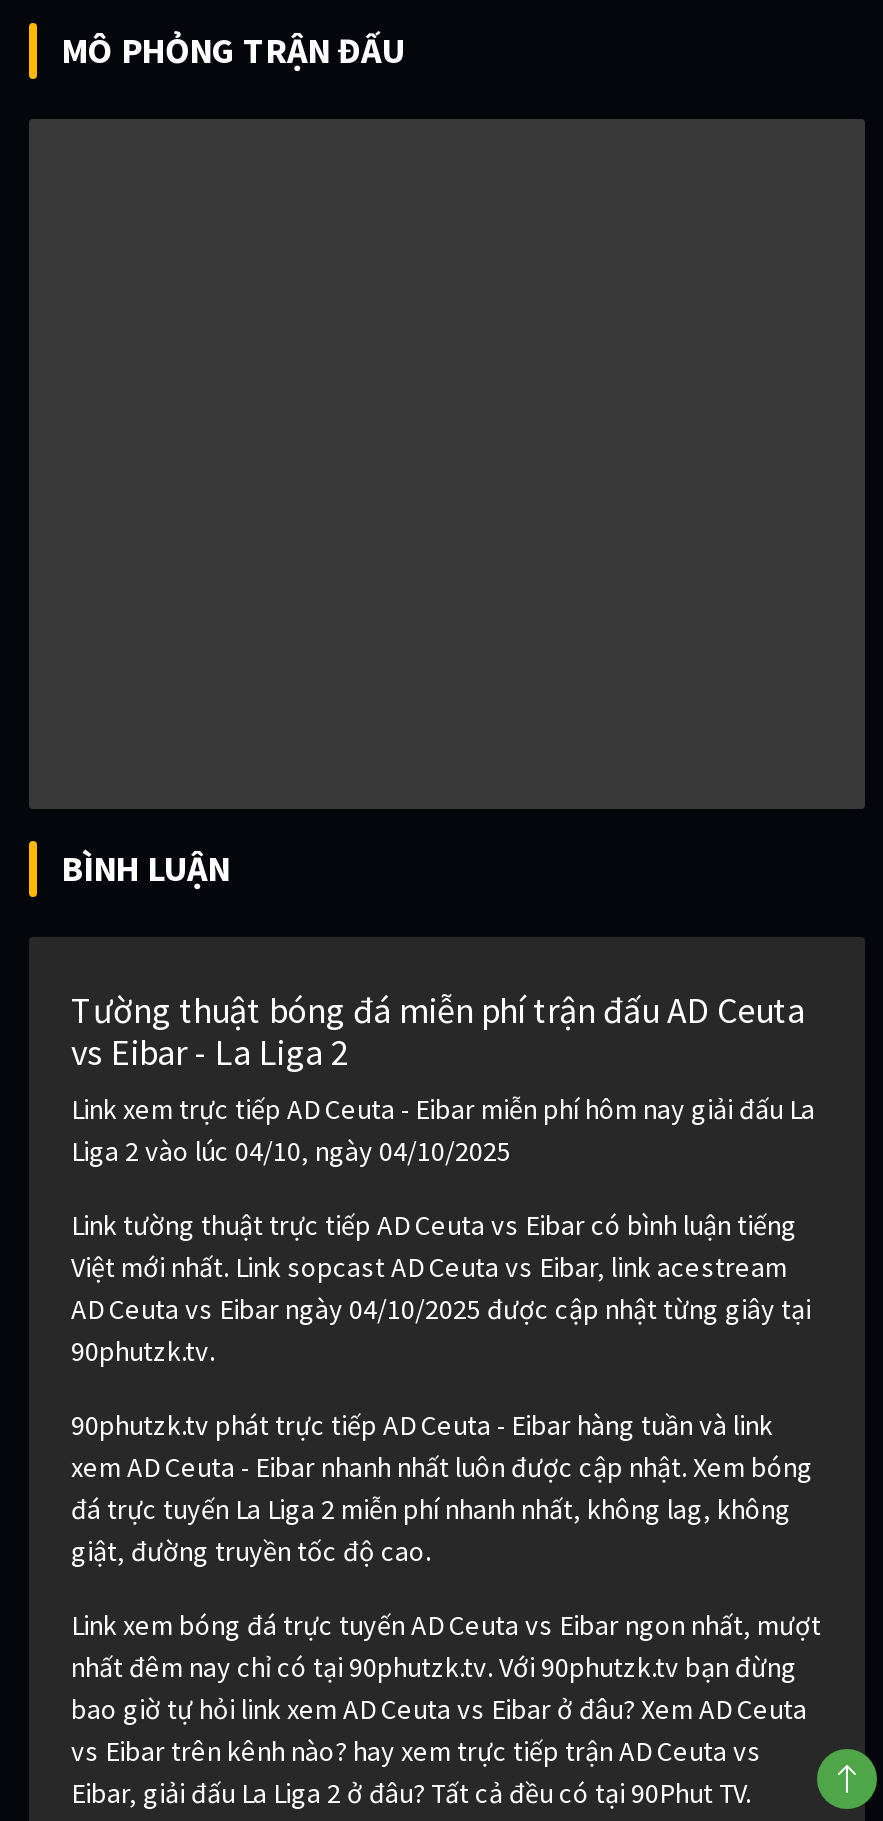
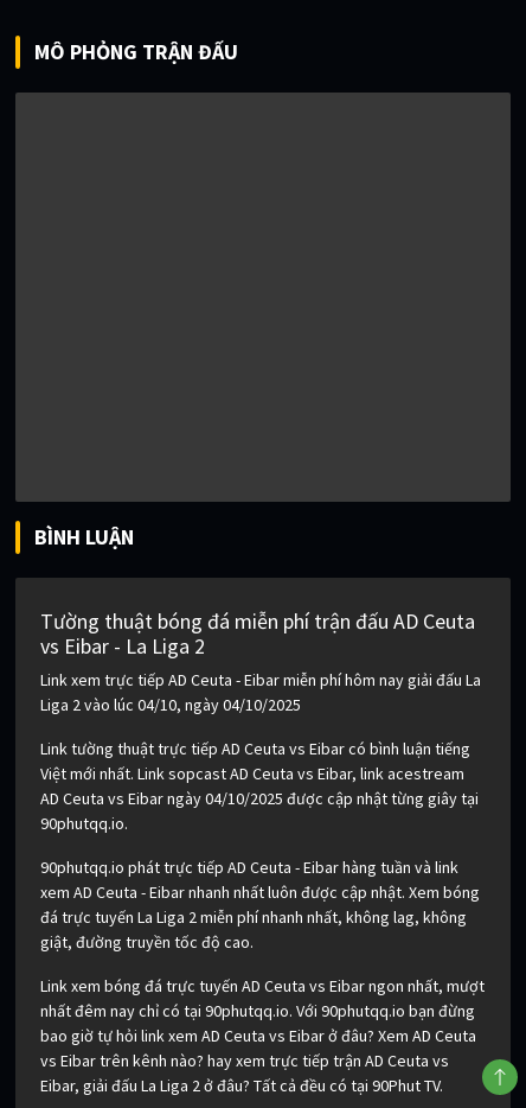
- 90phutzk.tv.
+ 90phutqq.io.

- 90phutzk.tv phát trực tiếp AD Ceuta - Eibar hàng tuần và link
+ 90phutqq.io phát trực tiếp AD Ceuta - Eibar hàng tuần và link

- nhất đêm nay chỉ có tại 90phutzk.tv. Với 90phutzk.tv bạn đừng
+ nhất đêm nay chỉ có tại 90phutqq.io. Với 90phutqq.io bạn đừng
